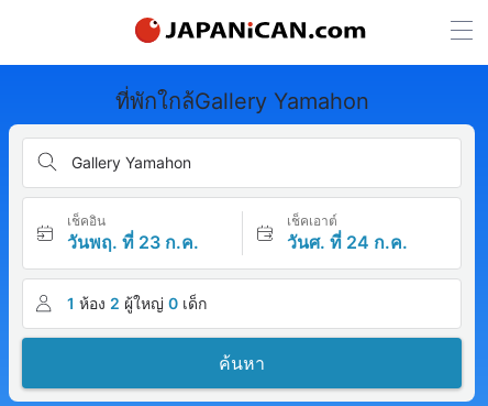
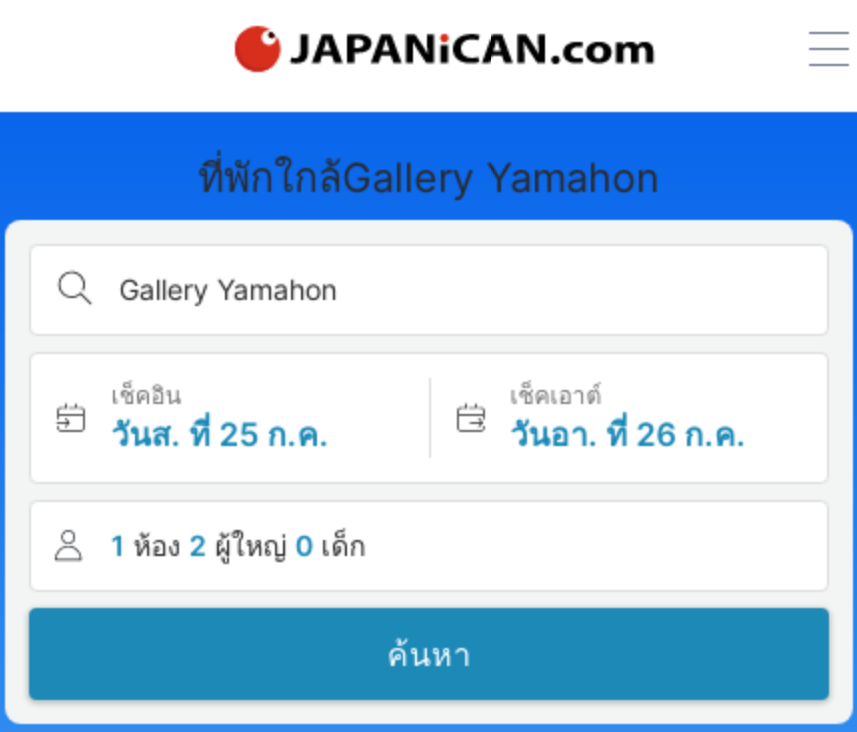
- วันพฤ. ที่ 23 ก.ค.
+ วันส. ที่ 25 ก.ค.

- วันศ. ที่ 24 ก.ค.
+ วันอา. ที่ 26 ก.ค.
